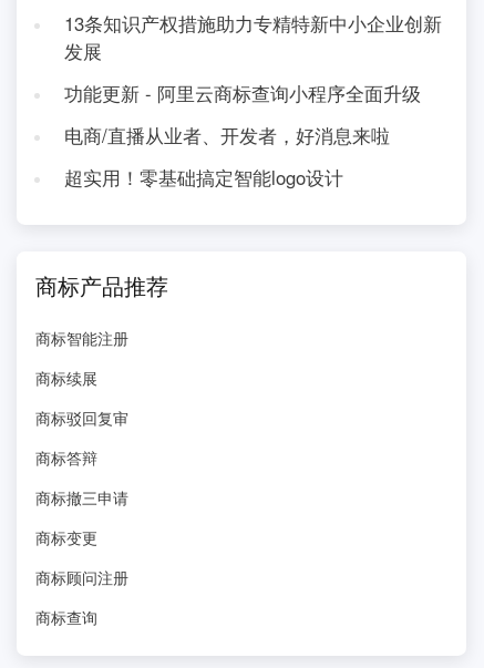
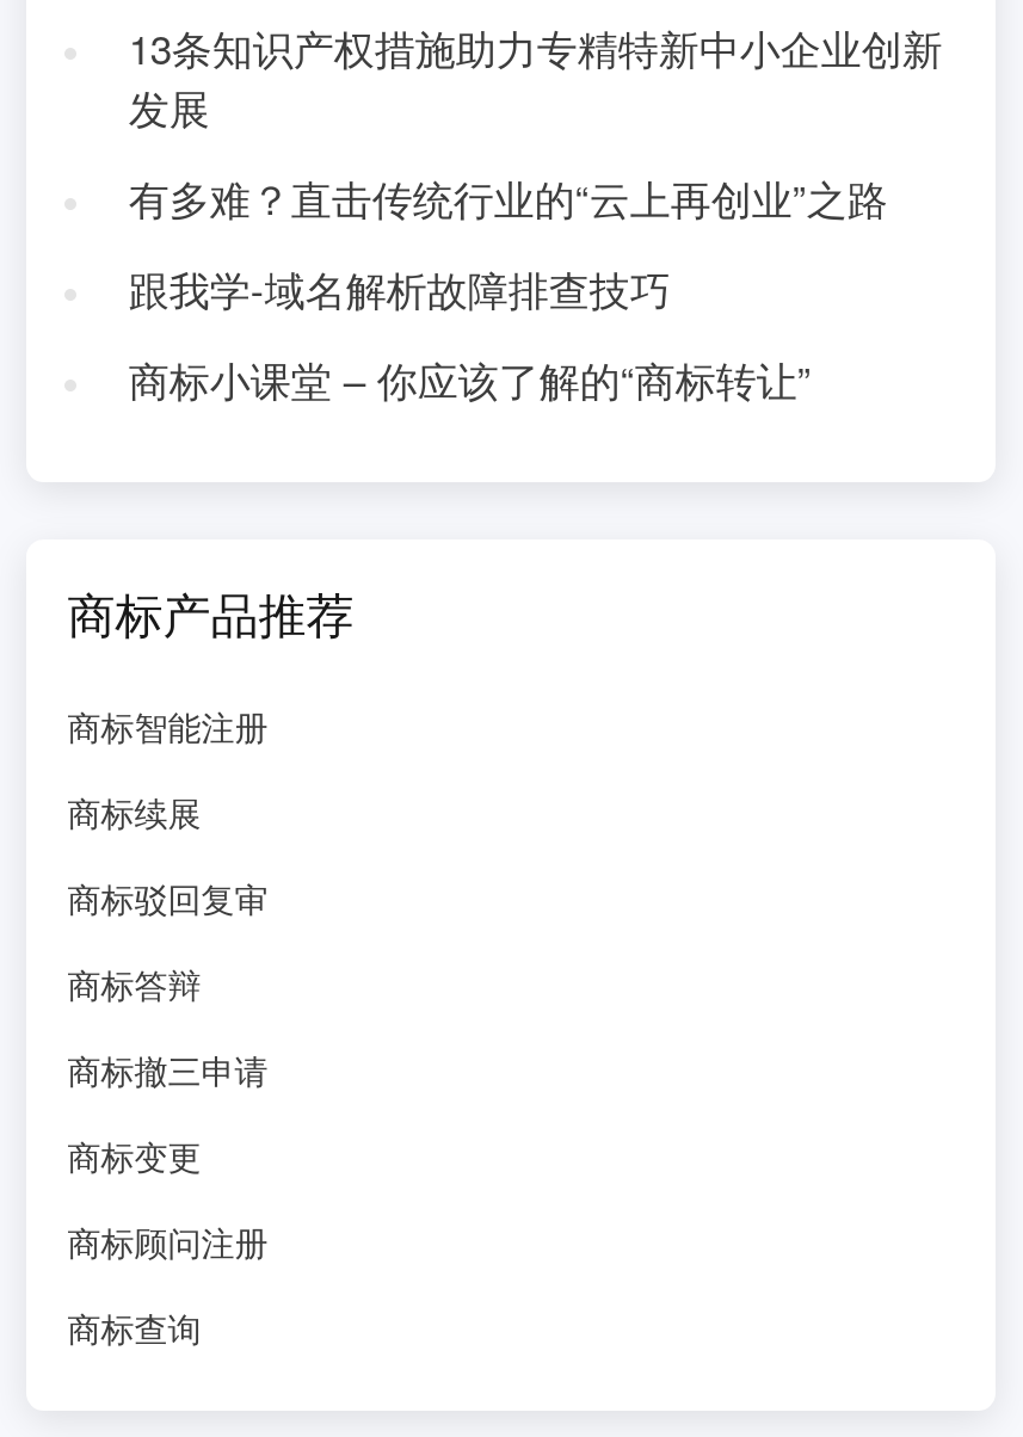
- 功能更新 - 阿里云商标查询小程序全面升级
+ 有多难？直击传统行业的“云上再创业”之路

- 电商/直播从业者、开发者，好消息来啦
+ 跟我学-域名解析故障排查技巧

- 超实用！零基础搞定智能logo设计
+ 商标小课堂 – 你应该了解的“商标转让”
